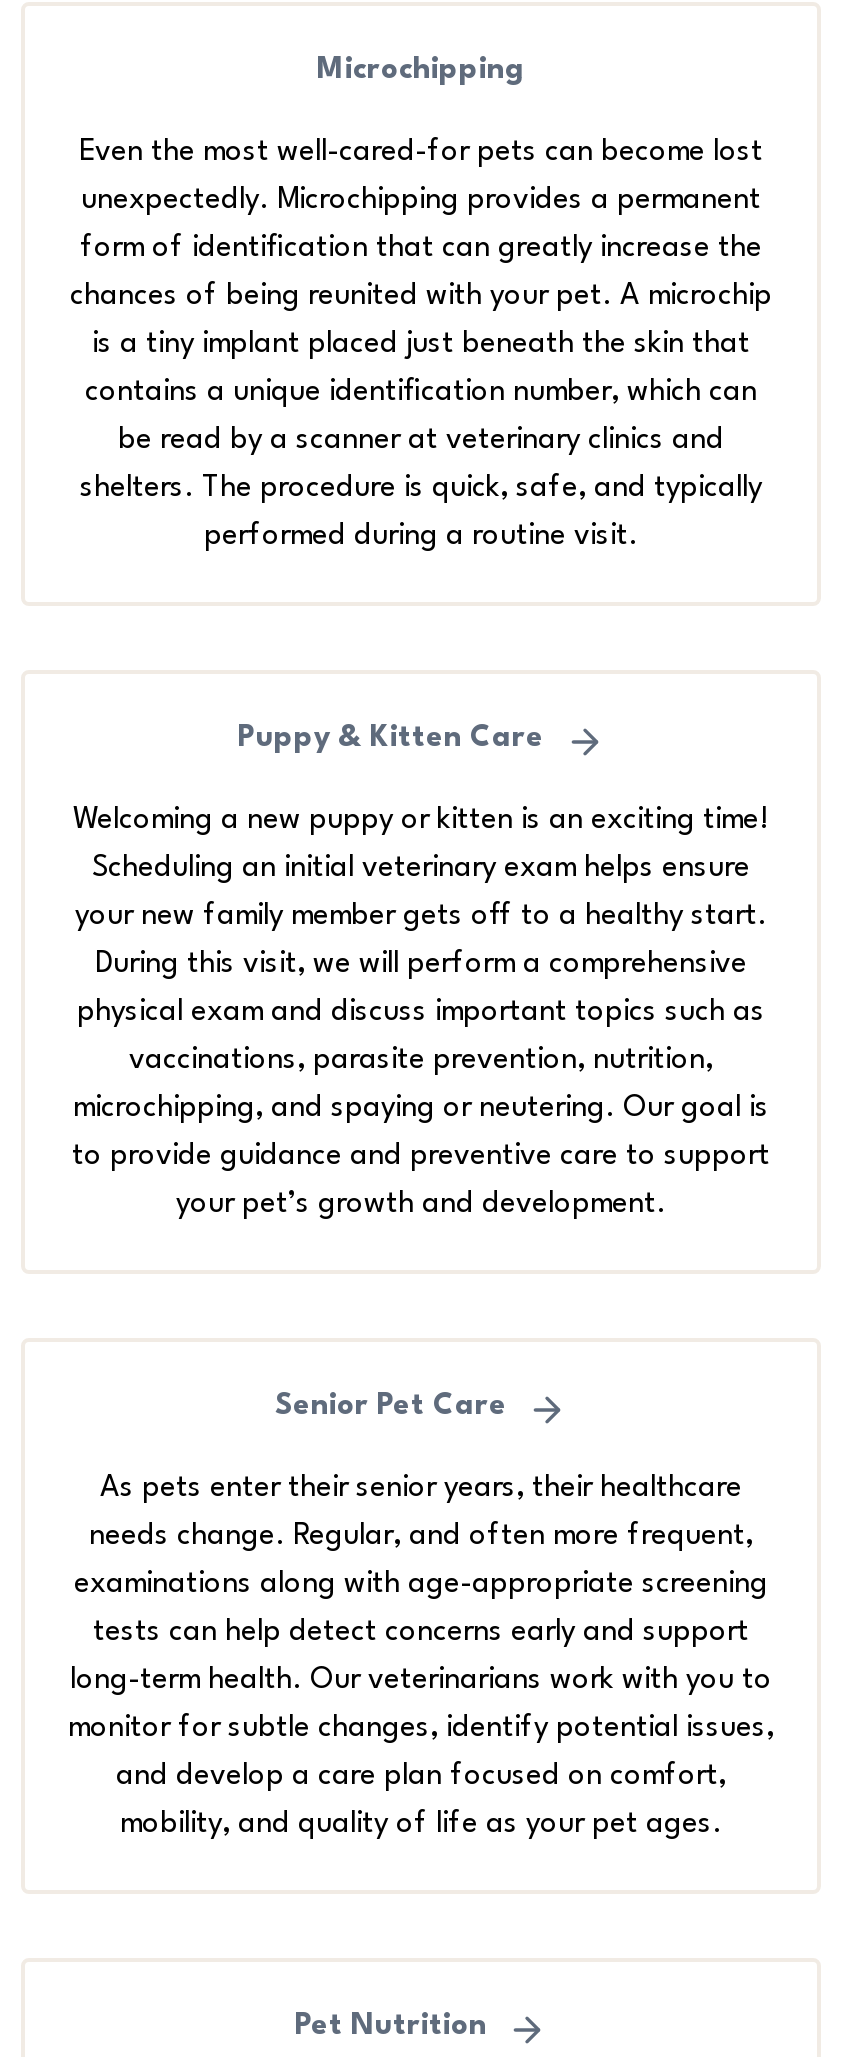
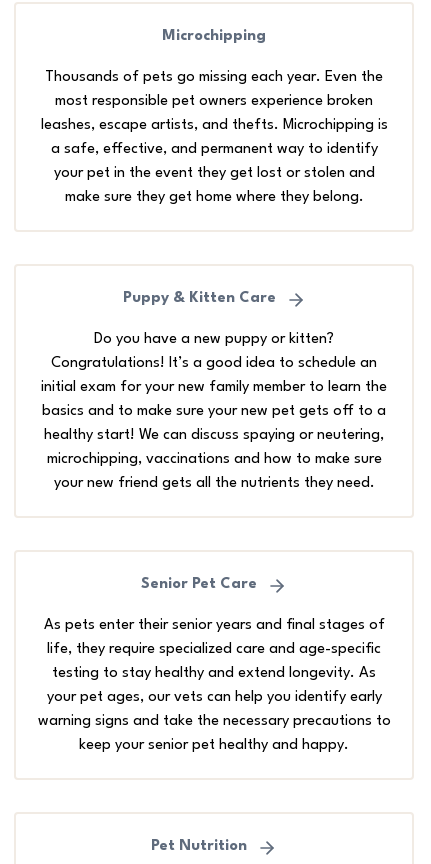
- Even the most well-cared-for pets can become lost
- unexpectedly. Microchipping provides a permanent
- form of identification that can greatly increase the
- chances of being reunited with your pet. A microchip
- is a tiny implant placed just beneath the skin that
- contains a unique identification number, which can
- be read by a scanner at veterinary clinics and
- shelters. The procedure is quick, safe, and typically
- performed during a routine visit.
+ Thousands of pets go missing each year. Even the
+ most responsible pet owners experience broken
+ leashes, escape artists, and thefts. Microchipping is
+ a safe, effective, and permanent way to identify
+ your pet in the event they get lost or stolen and
+ make sure they get home where they belong.

- Welcoming a new puppy or kitten is an exciting time!
- Scheduling an initial veterinary exam helps ensure
- your new family member gets off to a healthy start.
- During this visit, we will perform a comprehensive
- physical exam and discuss important topics such as
- vaccinations, parasite prevention, nutrition,
- microchipping, and spaying or neutering. Our goal is
- to provide guidance and preventive care to support
- your pet’s growth and development.
+ Do you have a new puppy or kitten?
+ Congratulations! It’s a good idea to schedule an
+ initial exam for your new family member to learn the
+ basics and to make sure your new pet gets off to a
+ healthy start! We can discuss spaying or neutering,
+ microchipping, vaccinations and how to make sure
+ your new friend gets all the nutrients they need.

- As pets enter their senior years, their healthcare
- needs change. Regular, and often more frequent,
- examinations along with age-appropriate screening
- tests can help detect concerns early and support
- long-term health. Our veterinarians work with you to
- monitor for subtle changes, identify potential issues,
- and develop a care plan focused on comfort,
- mobility, and quality of life as your pet ages.
+ As pets enter their senior years and final stages of
+ life, they require specialized care and age-specific
+ testing to stay healthy and extend longevity. As
+ your pet ages, our vets can help you identify early
+ warning signs and take the necessary precautions to
+ keep your senior pet healthy and happy.
